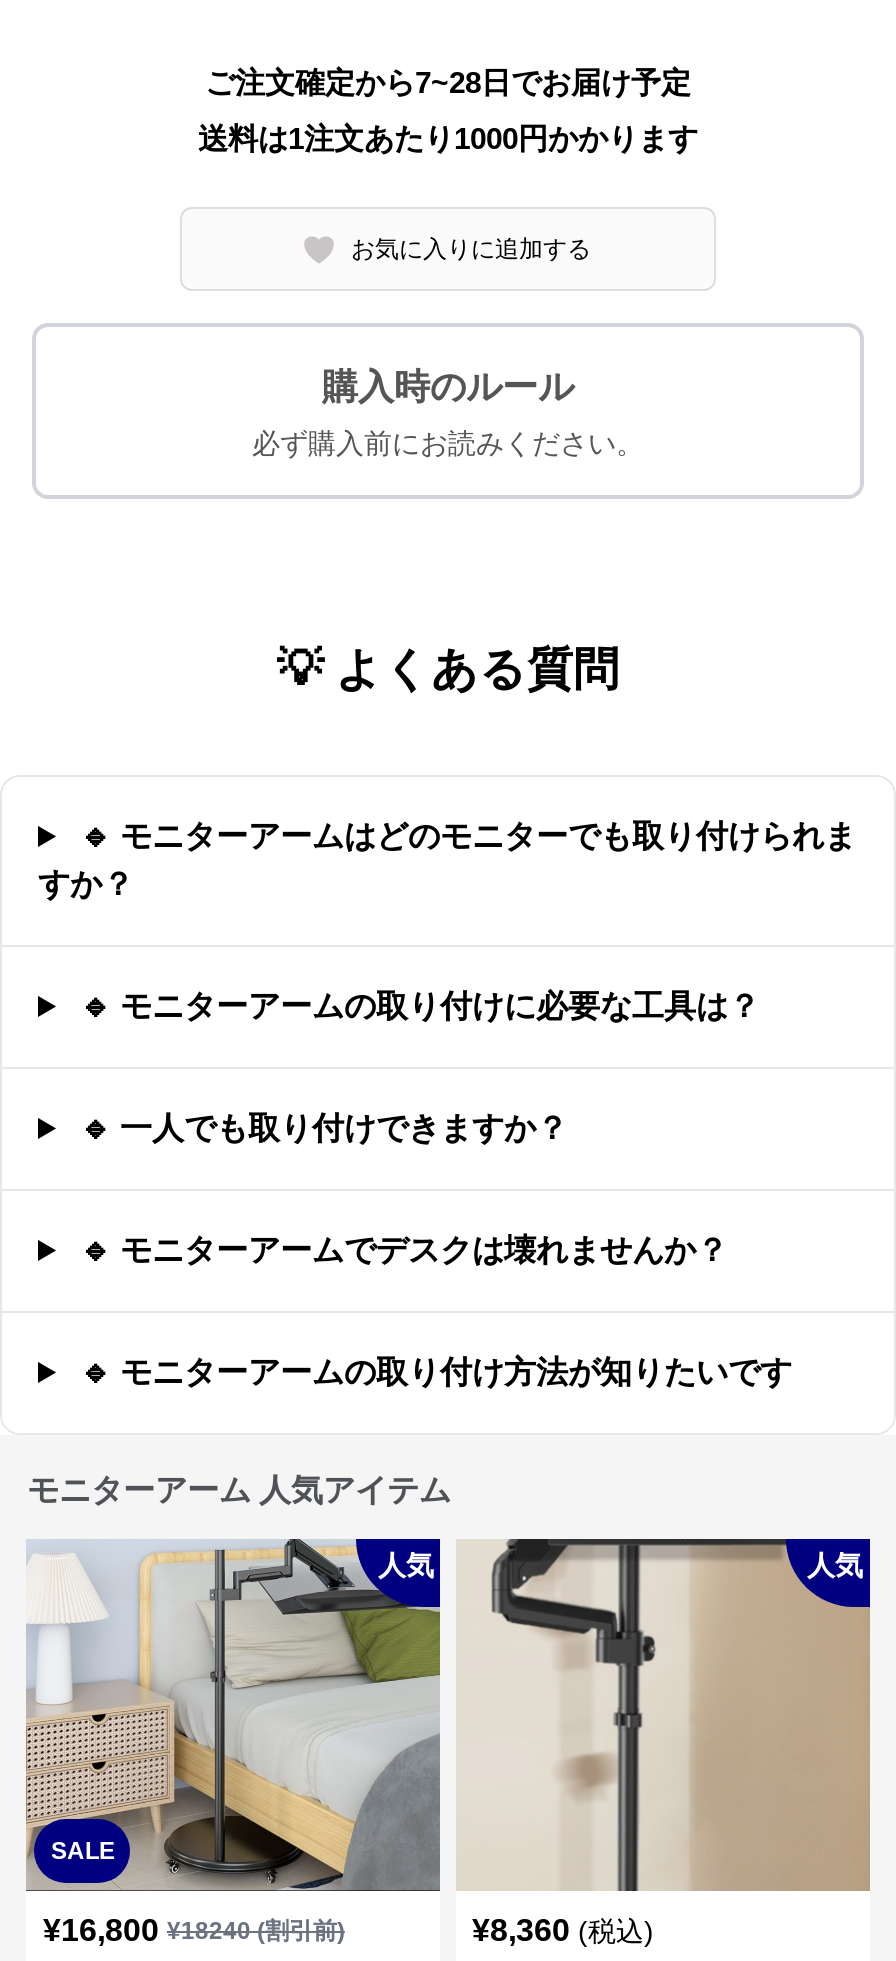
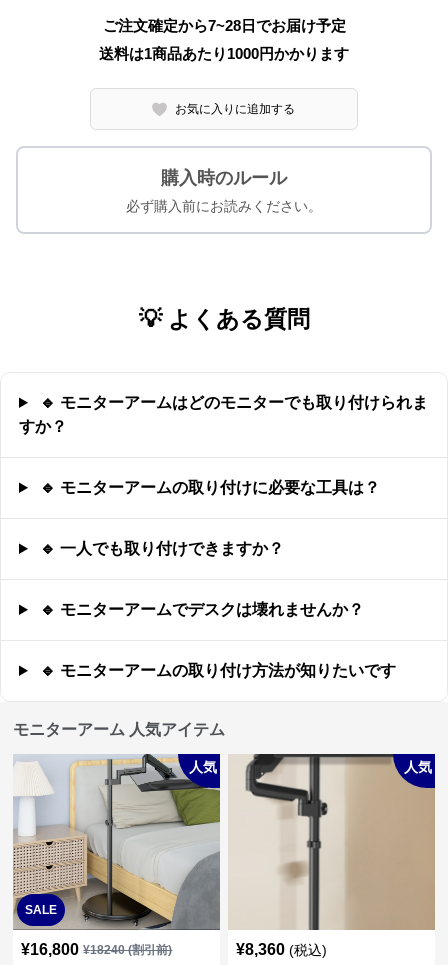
- 送料は1注文あたり1000円かかります
+ 送料は1商品あたり1000円かかります
